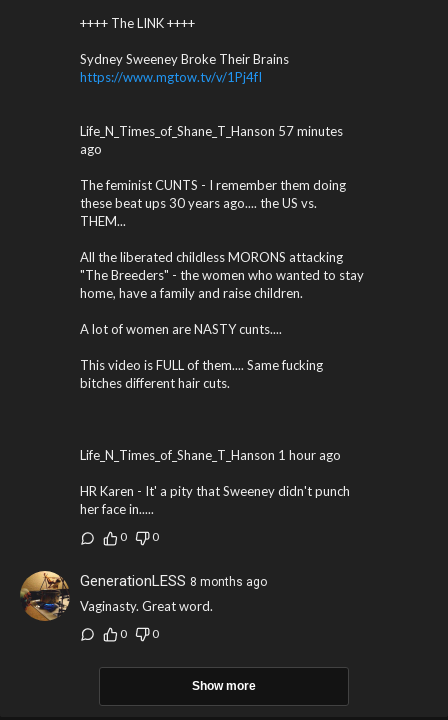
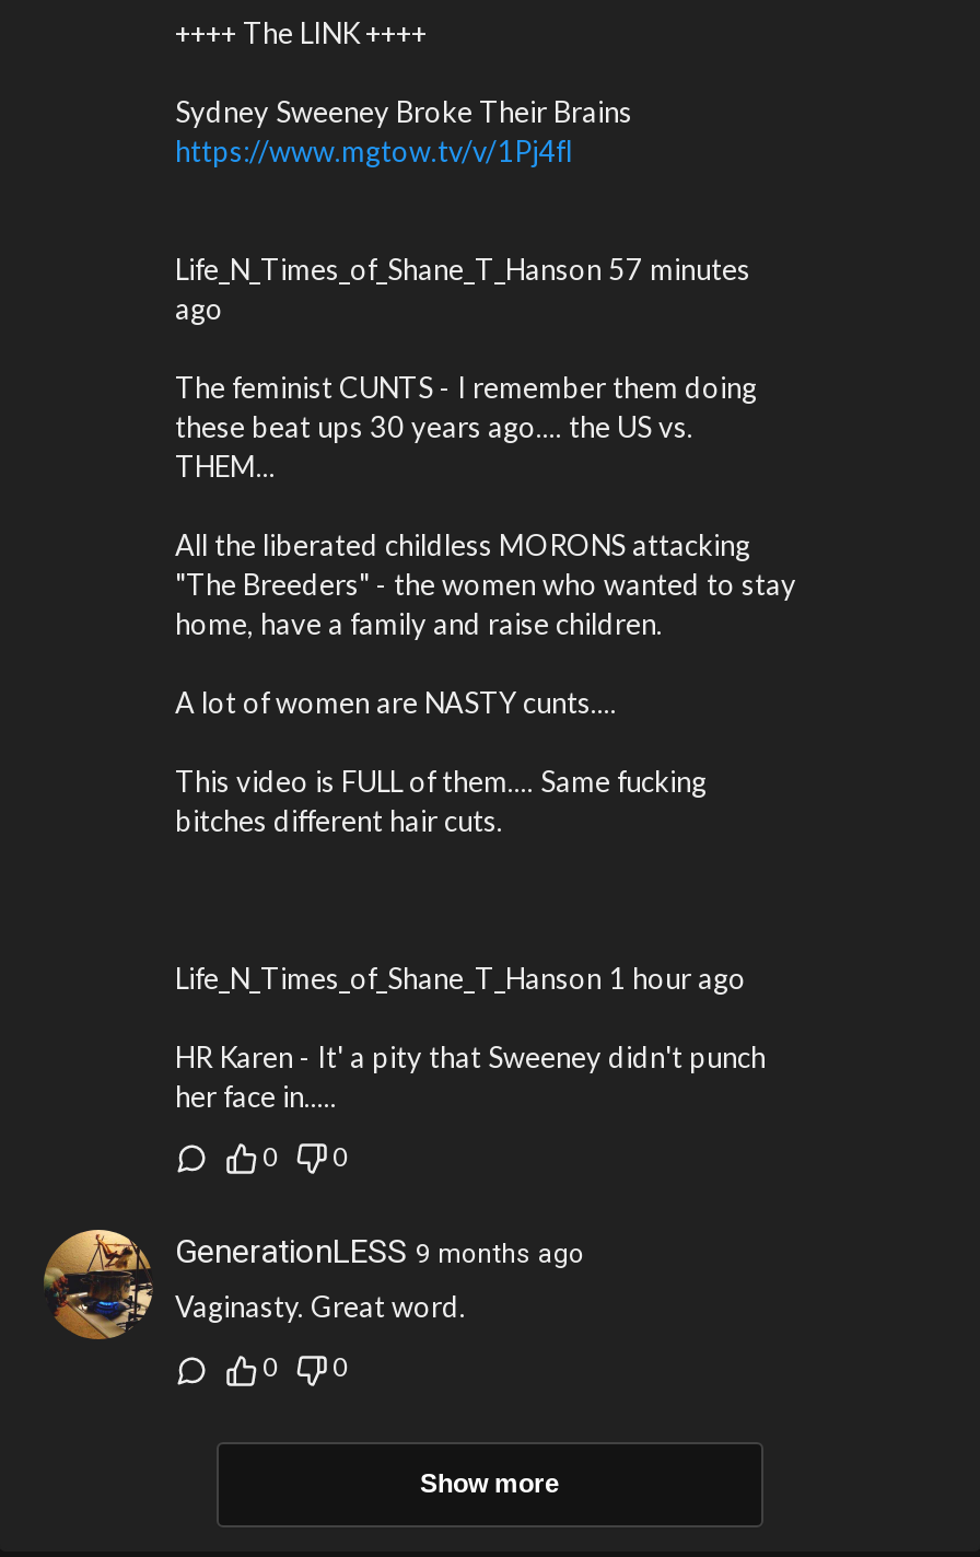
- GenerationLESS 8 months ago
+ GenerationLESS 9 months ago
